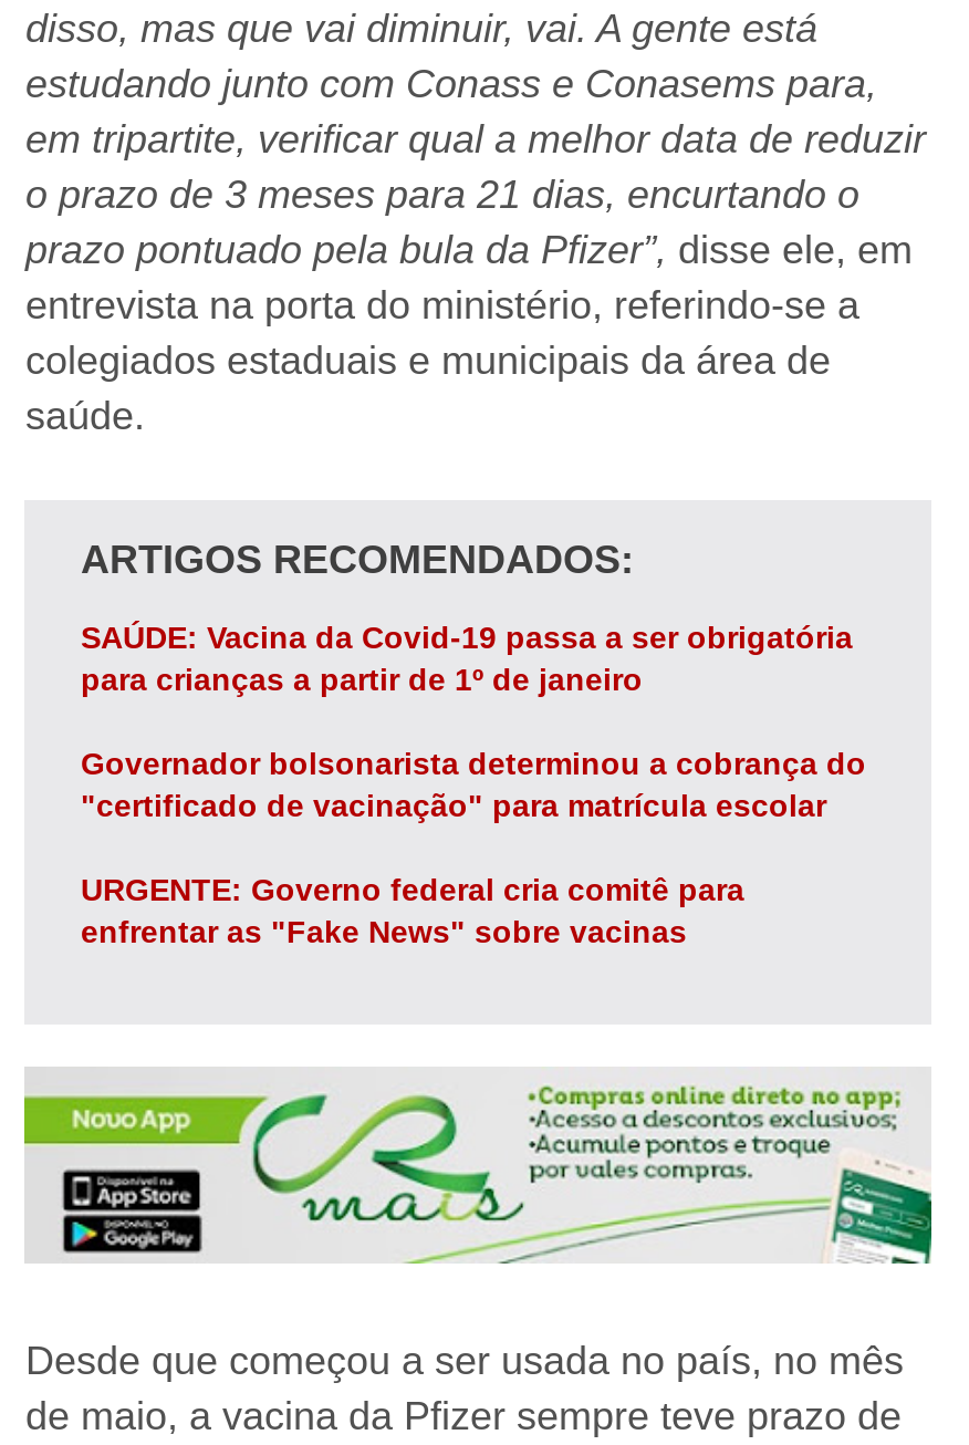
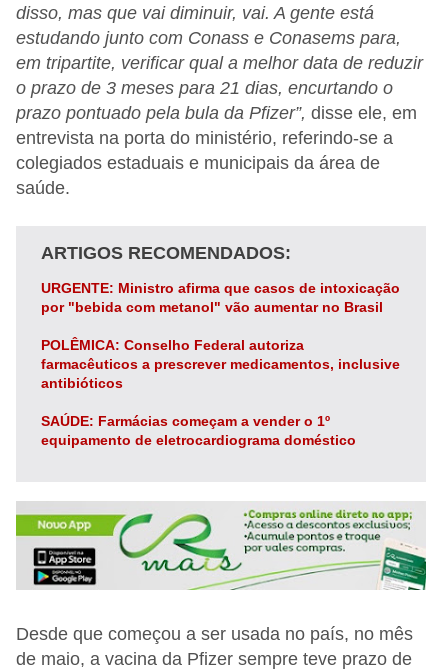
- SAÚDE: Vacina da Covid-19 passa a ser obrigatória
- para crianças a partir de 1º de janeiro
+ URGENTE: Ministro afirma que casos de intoxicação
+ por "bebida com metanol" vão aumentar no Brasil

- Governador bolsonarista determinou a cobrança do
- "certificado de vacinação" para matrícula escolar
+ POLÊMICA: Conselho Federal autoriza
+ farmacêuticos a prescrever medicamentos, inclusive
+ antibióticos

- URGENTE: Governo federal cria comitê para
- enfrentar as "Fake News" sobre vacinas
+ SAÚDE: Farmácias começam a vender o 1º
+ equipamento de eletrocardiograma doméstico
